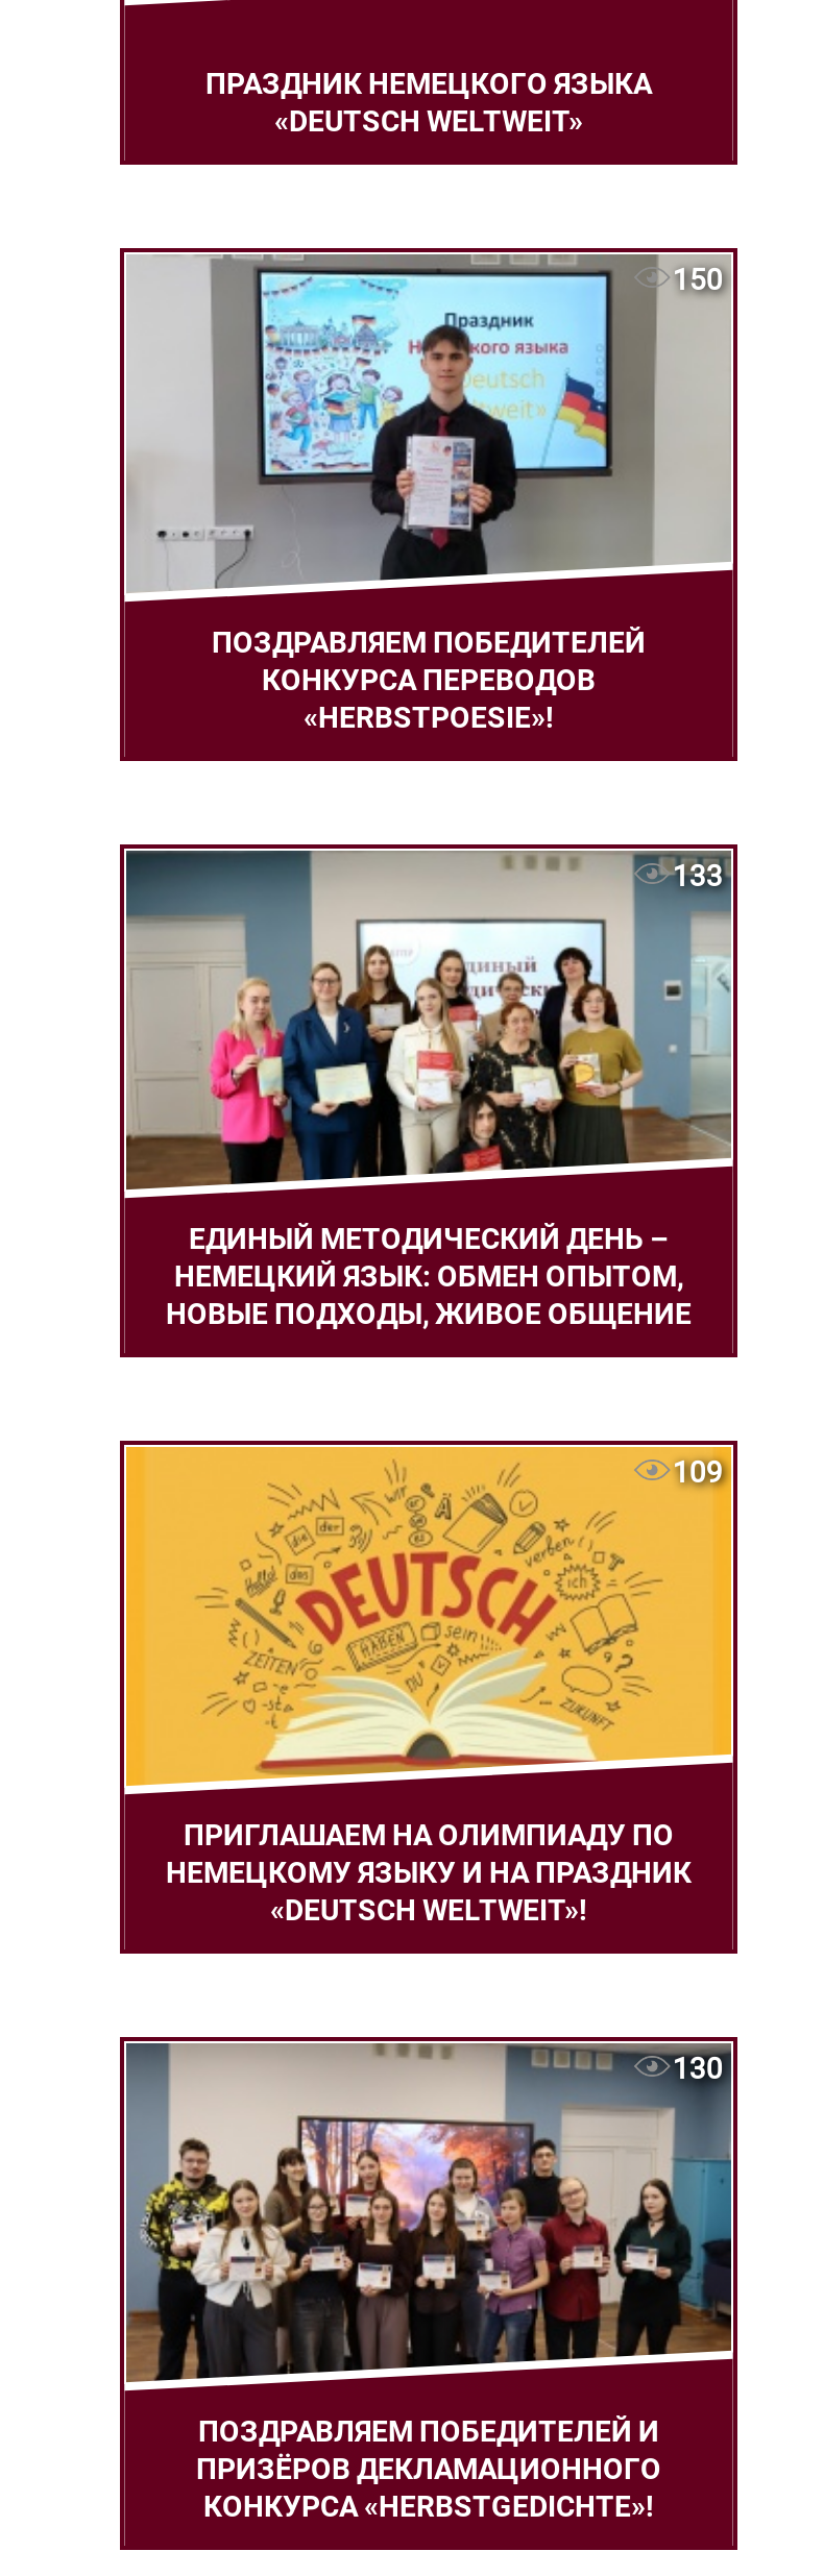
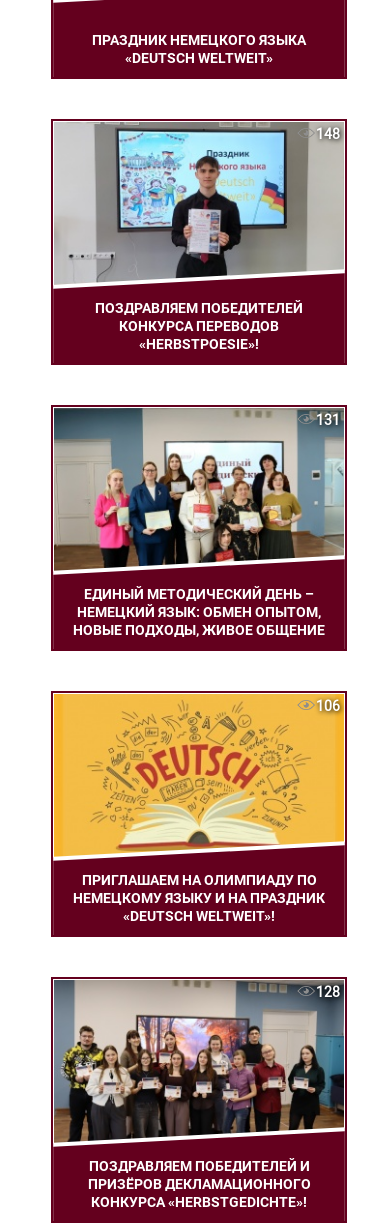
- 150
+ 148

- 133
+ 131

- 109
+ 106

- 130
+ 128
